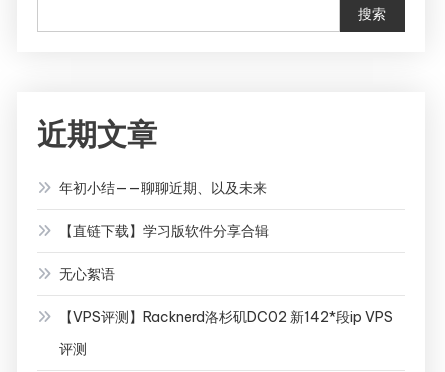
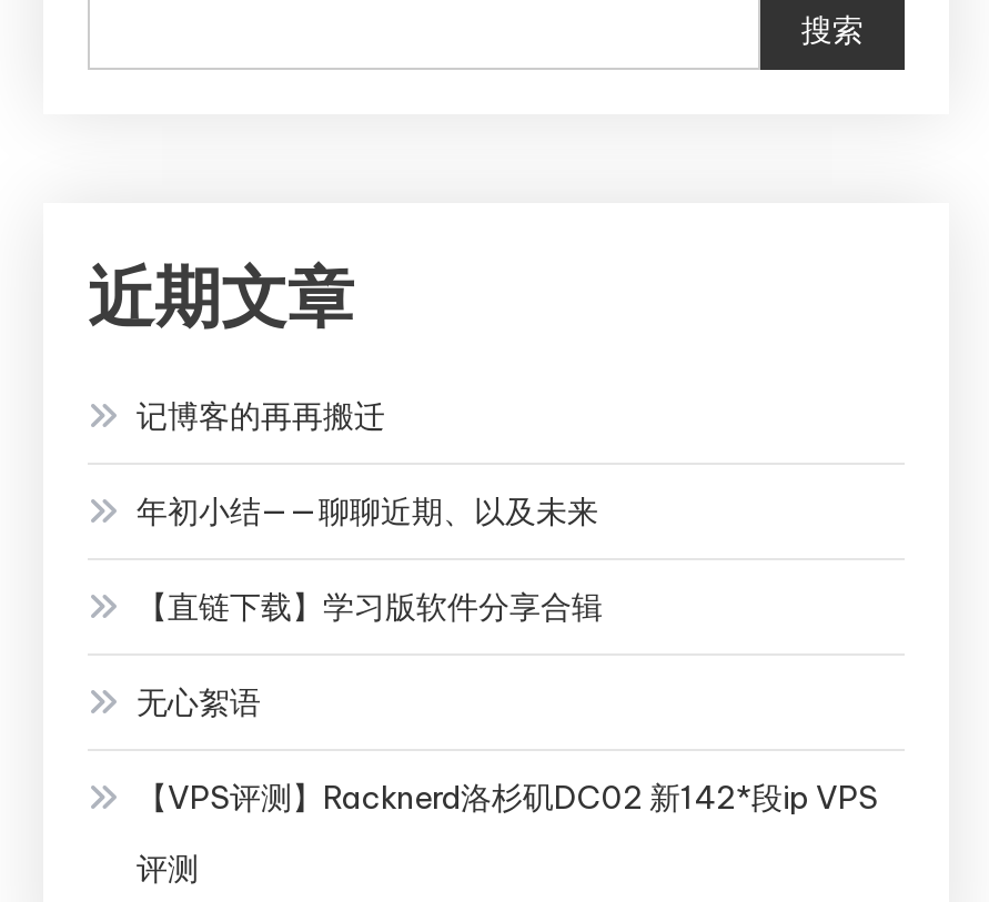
+ 记博客的再再搬迁
